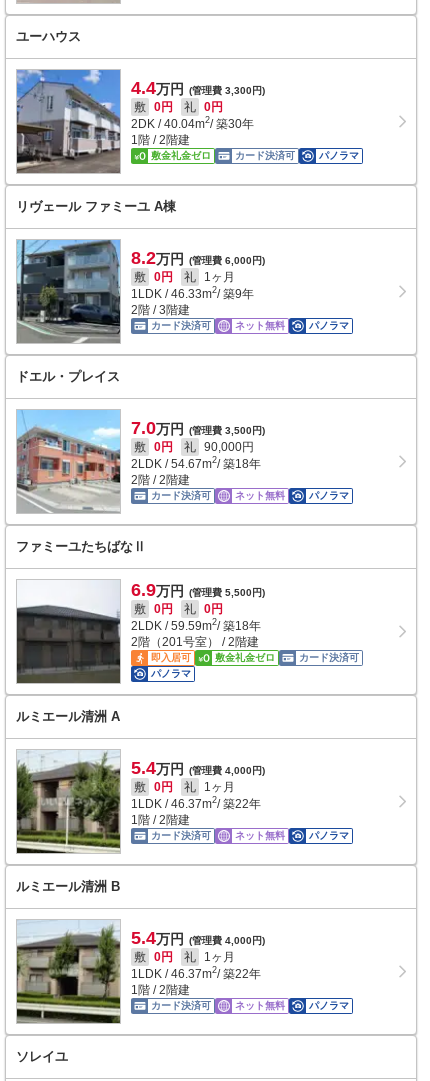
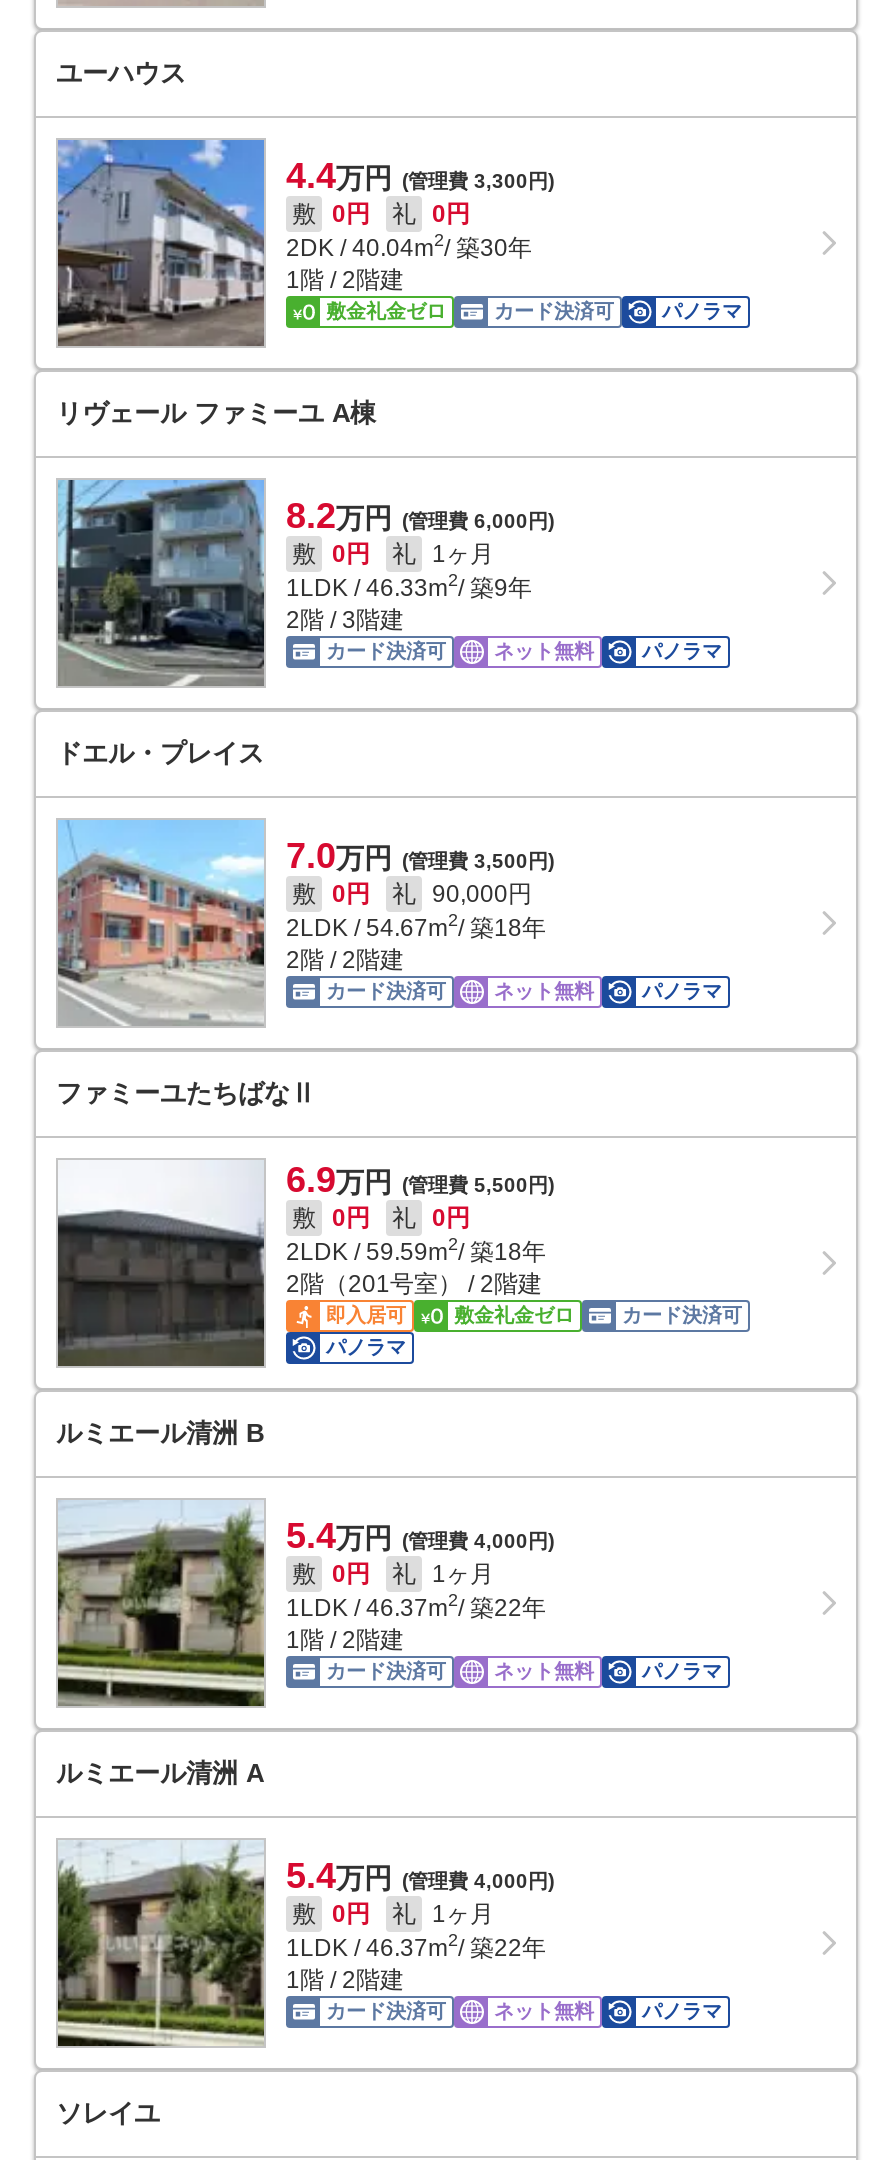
moved down: ルミエール清洲 A

moved down: [image]

moved up: ルミエール清洲 B

moved up: [image]
